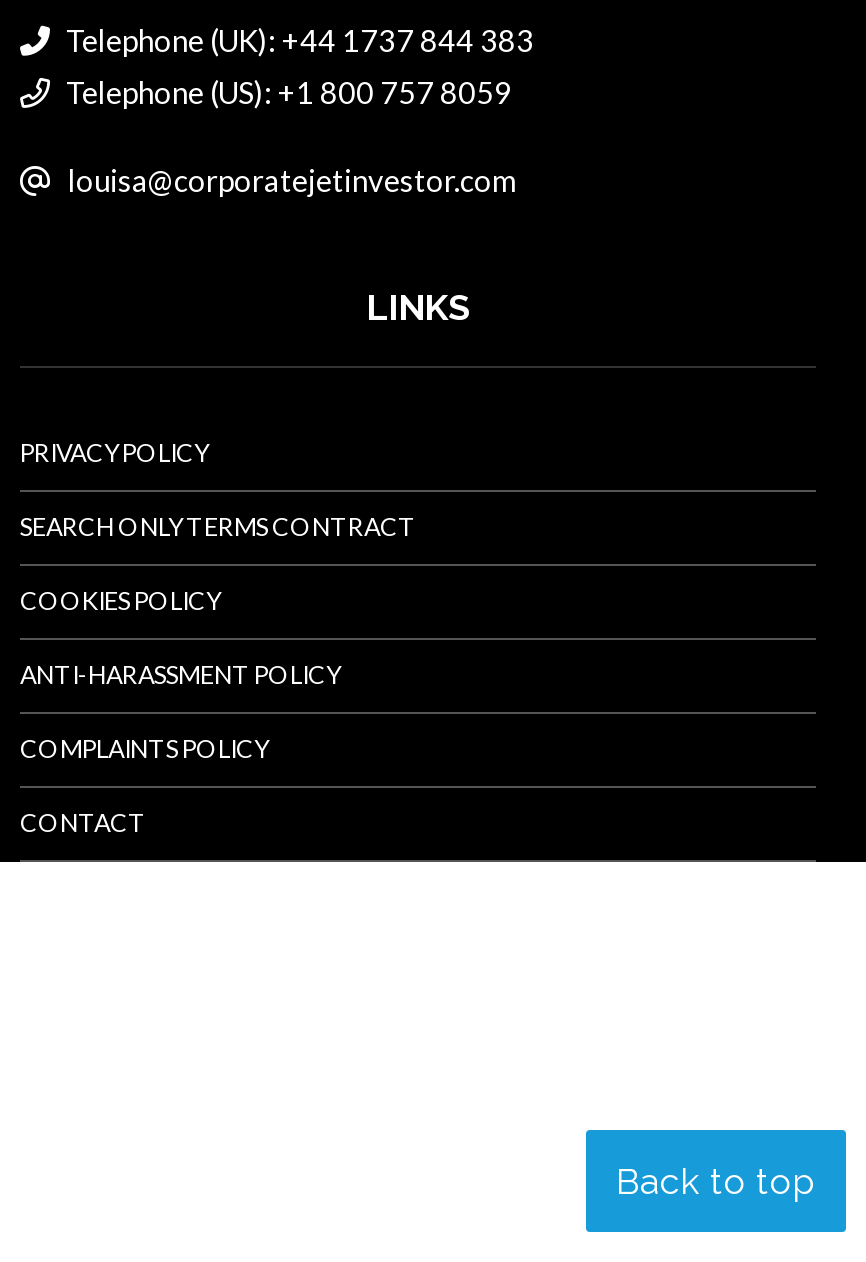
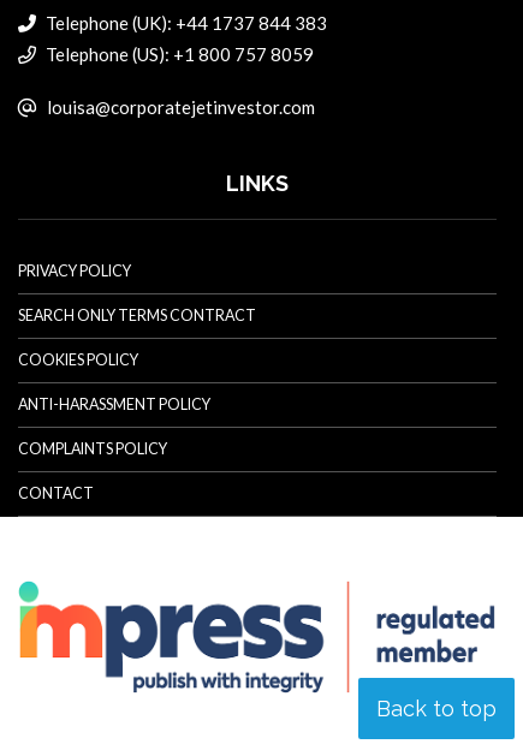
+ [image]

+ [image]
